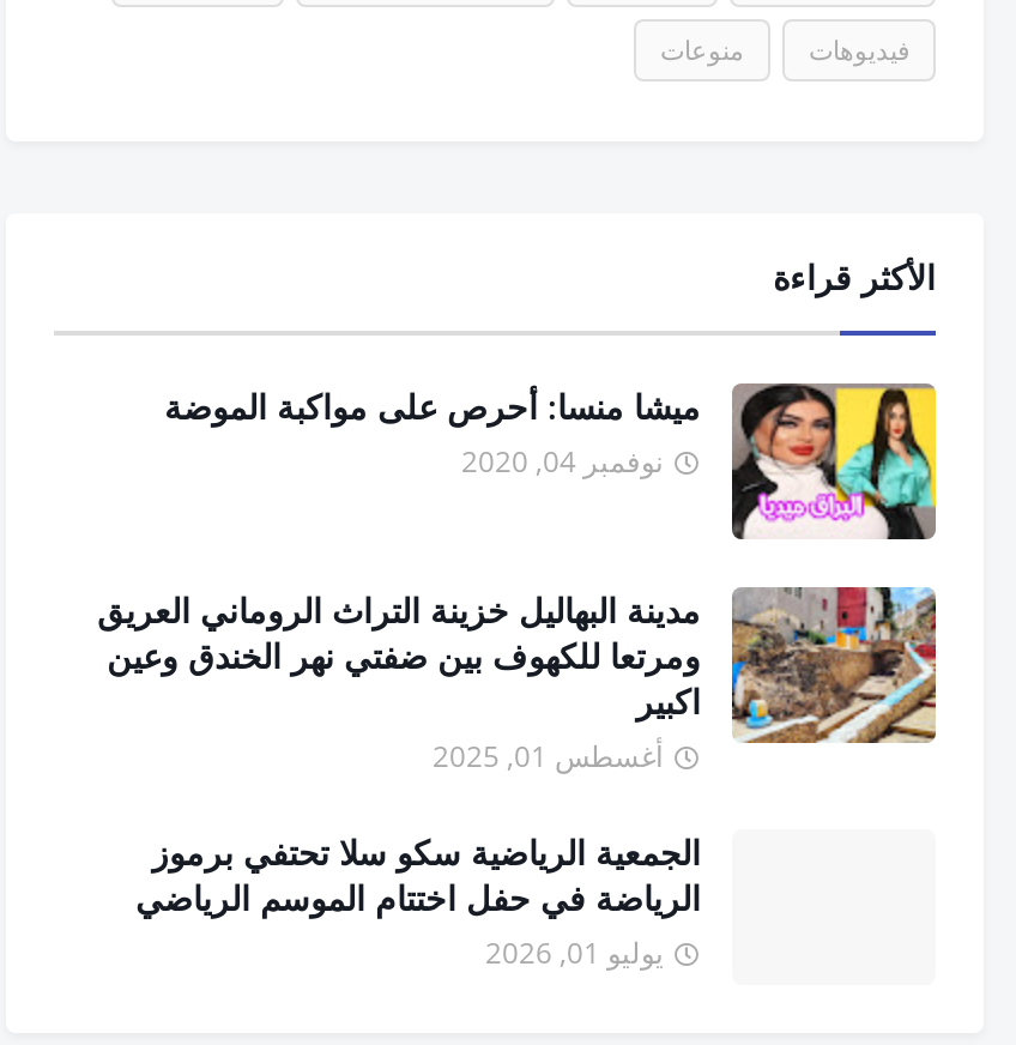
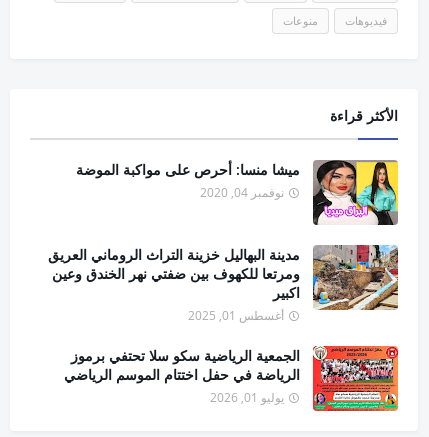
+ [image]
